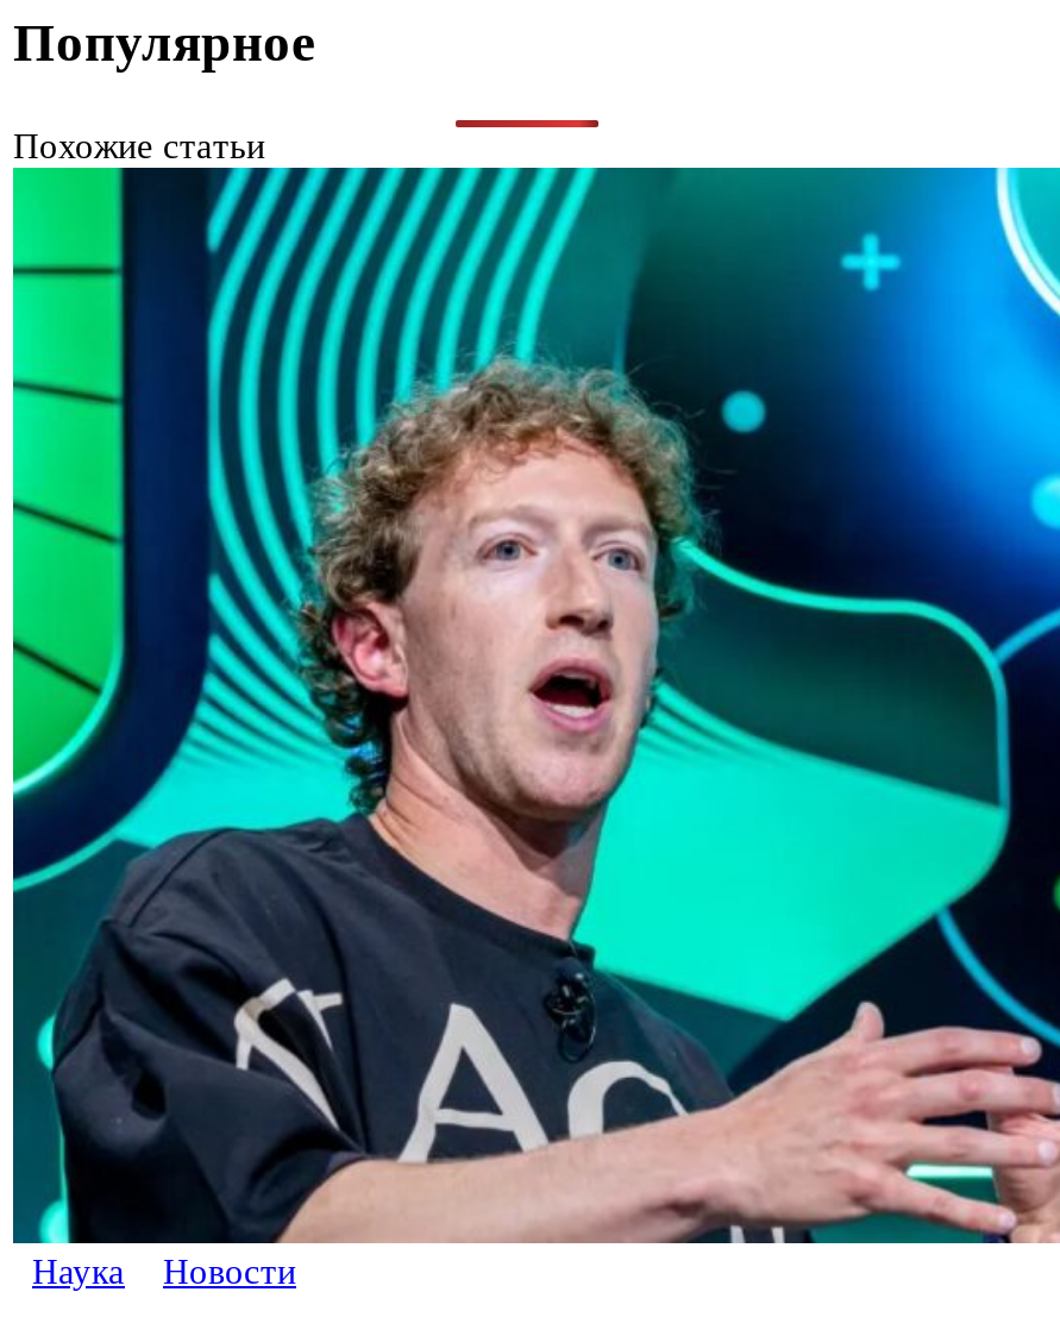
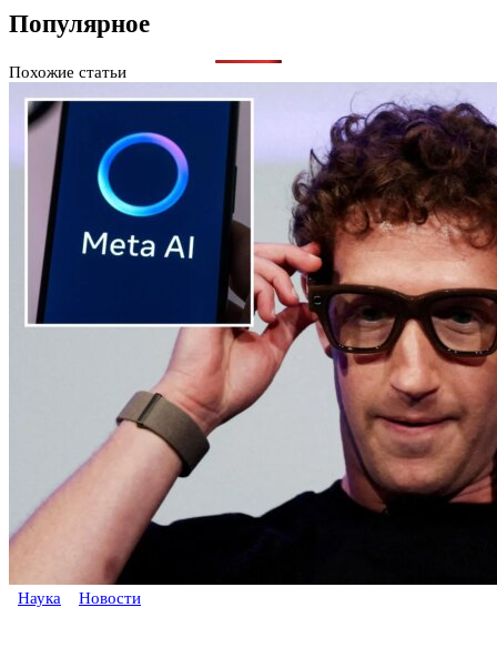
- [image]
+ [image]
